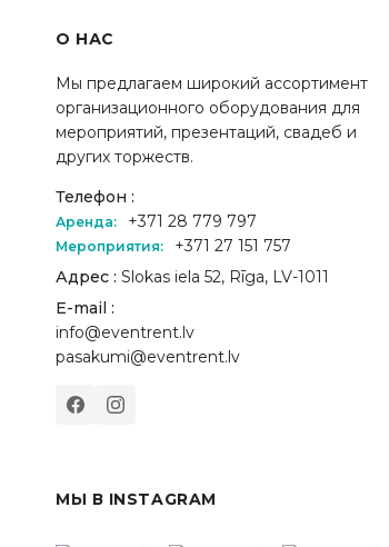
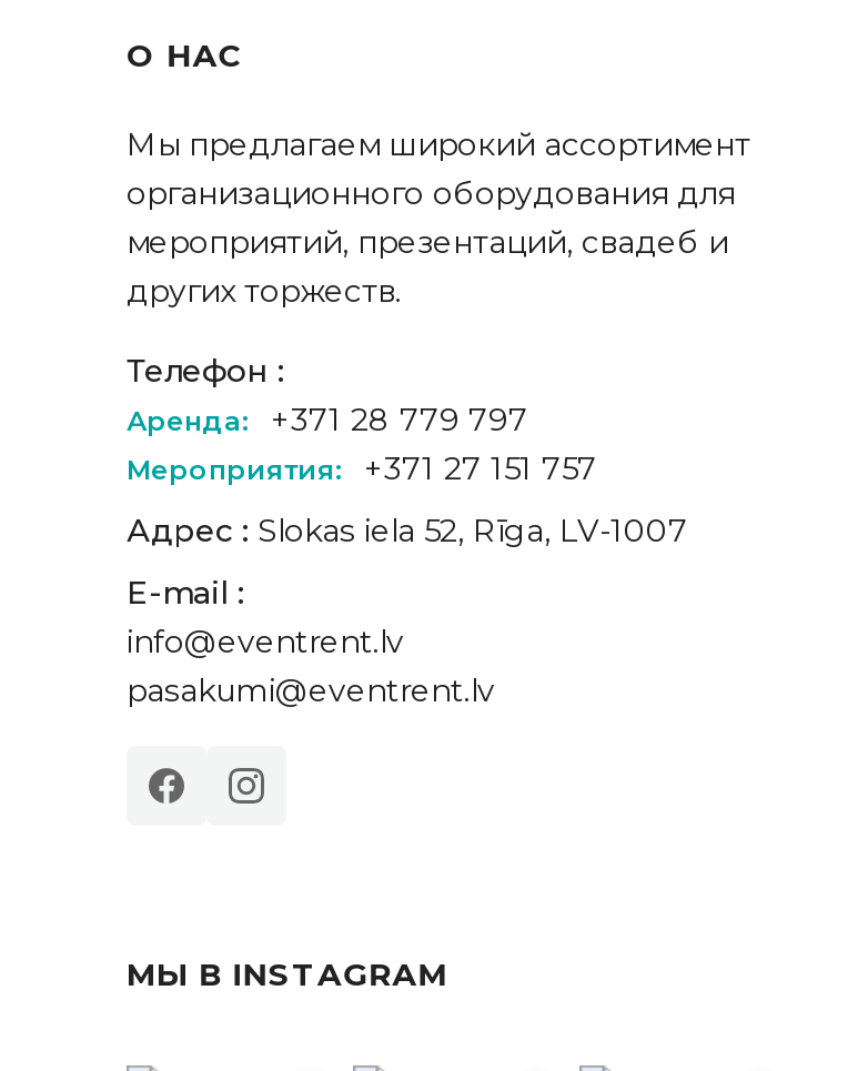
- Адрес : Slokas iela 52, Rīga, LV-1011
+ Адрес : Slokas iela 52, Rīga, LV-1007
